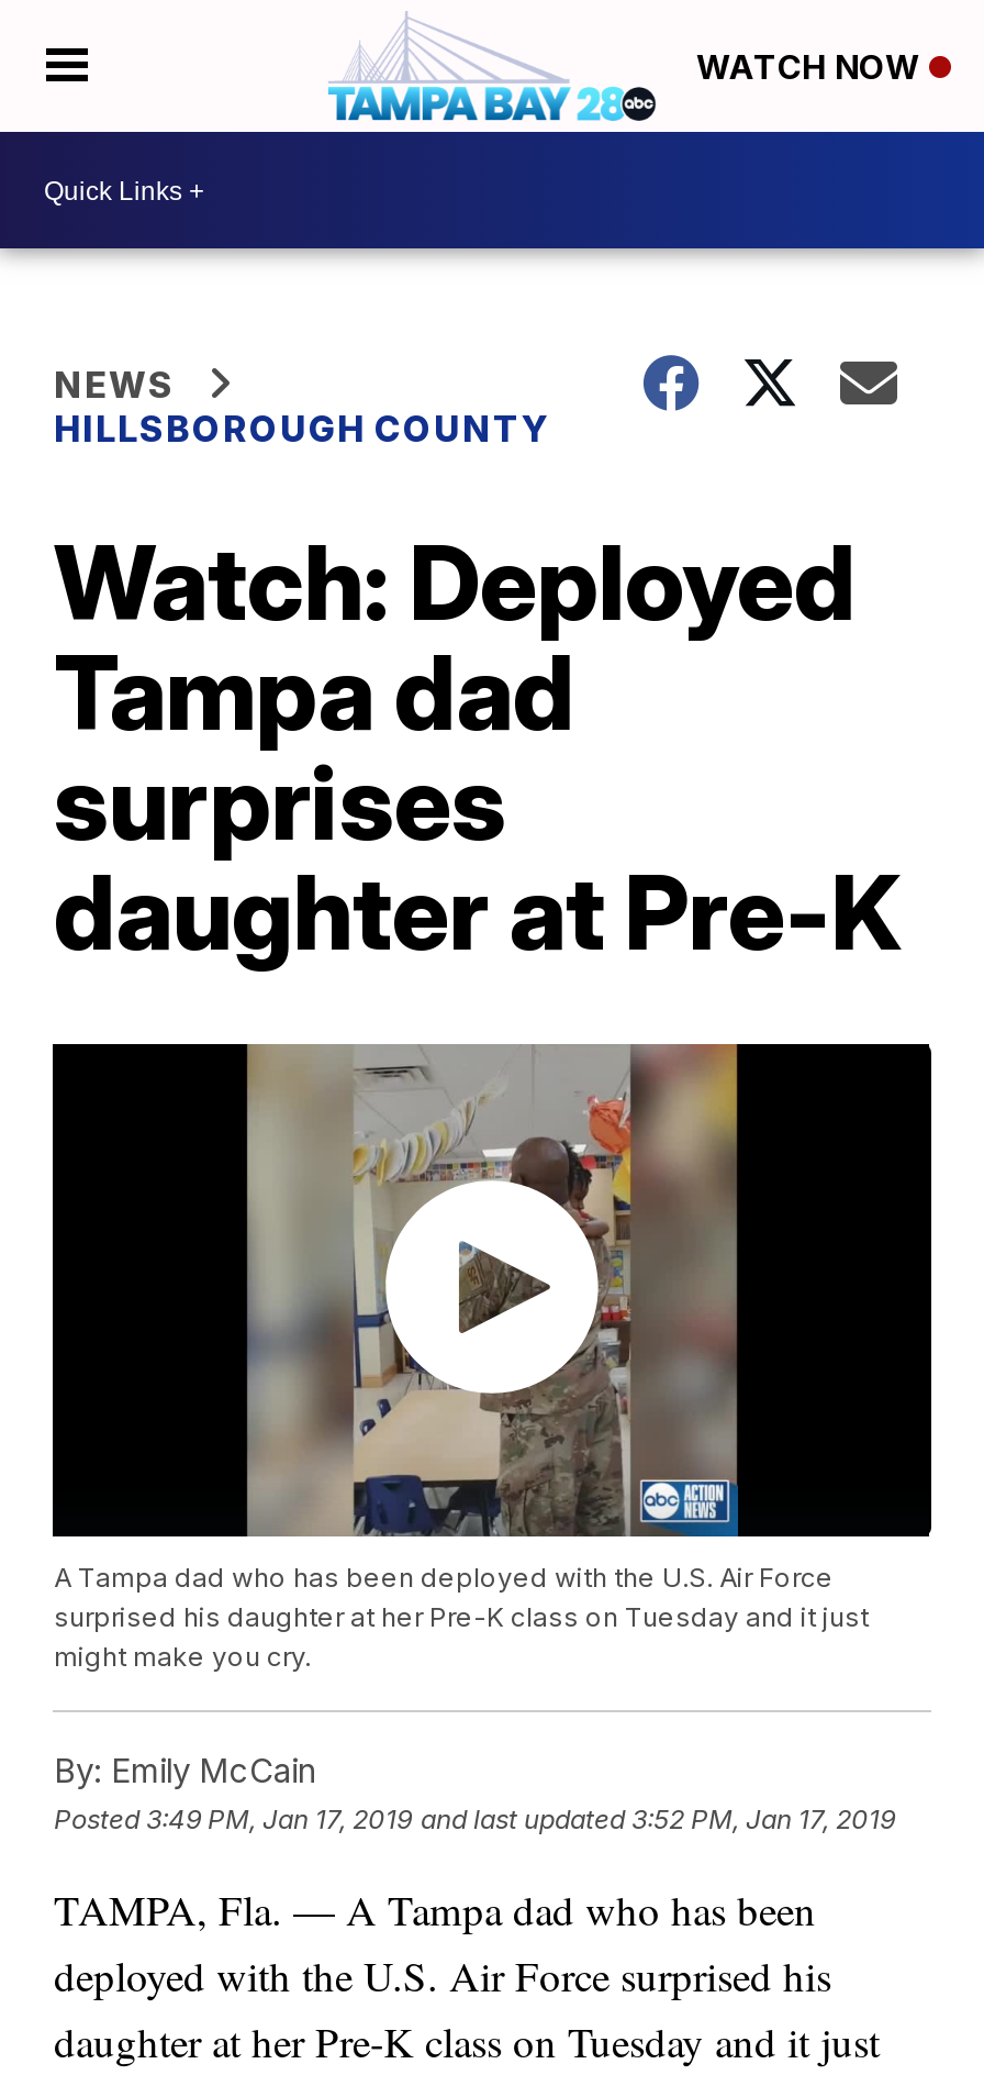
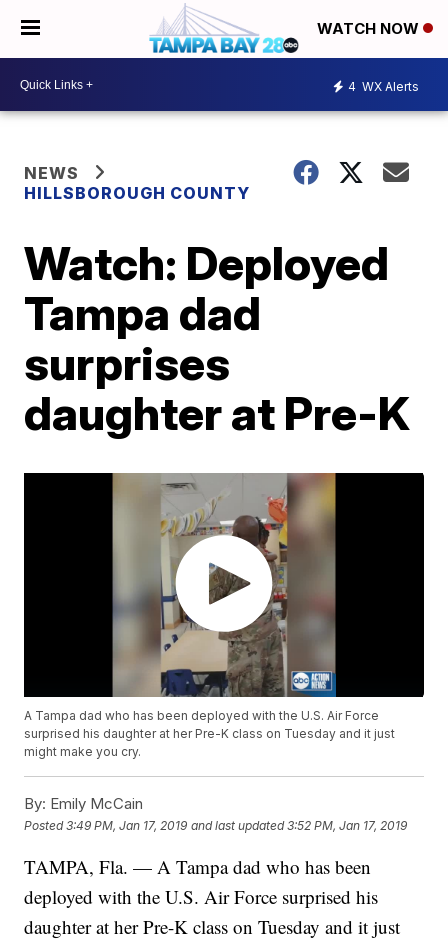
+ 4 WX Alerts
